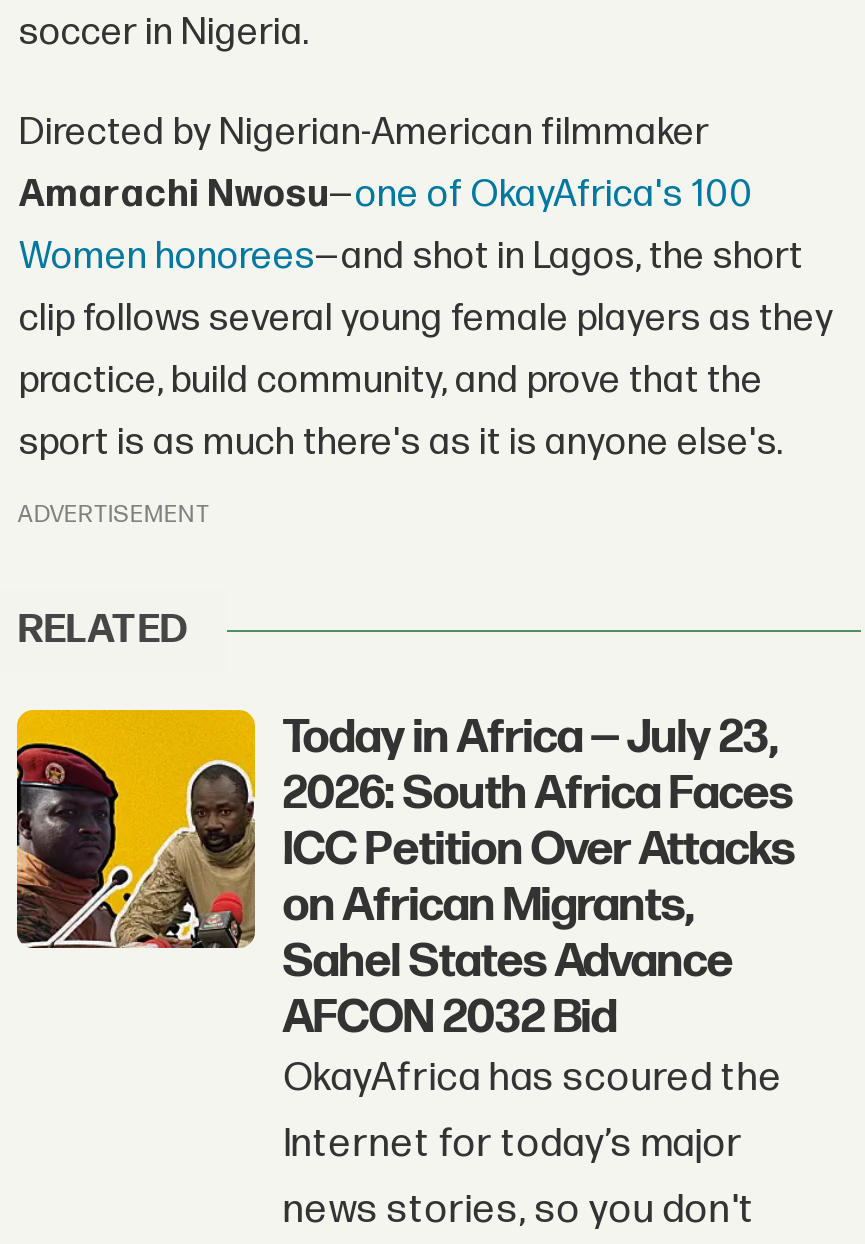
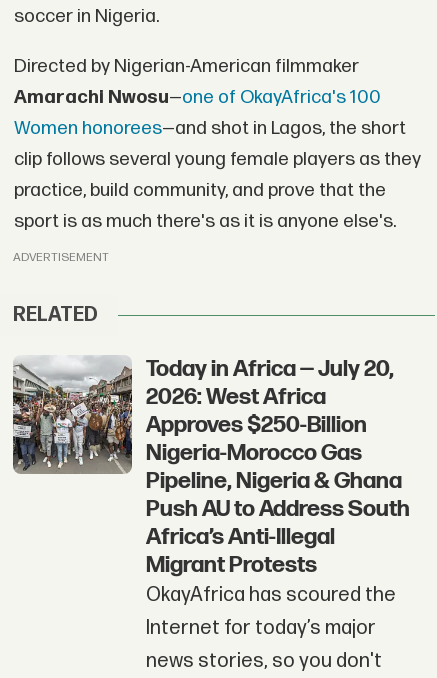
- [image]
- Today in Africa — July 23,
- 2026: South Africa Faces
- ICC Petition Over Attacks
- on African Migrants,
- Sahel States Advance
- AFCON 2032 Bid
+ [image]
+ Today in Africa — July 20,
+ 2026: West Africa
+ Approves $250-Billion
+ Nigeria-Morocco Gas
+ Pipeline, Nigeria & Ghana
+ Push AU to Address South
+ Africa’s Anti-Illegal
+ Migrant Protests
